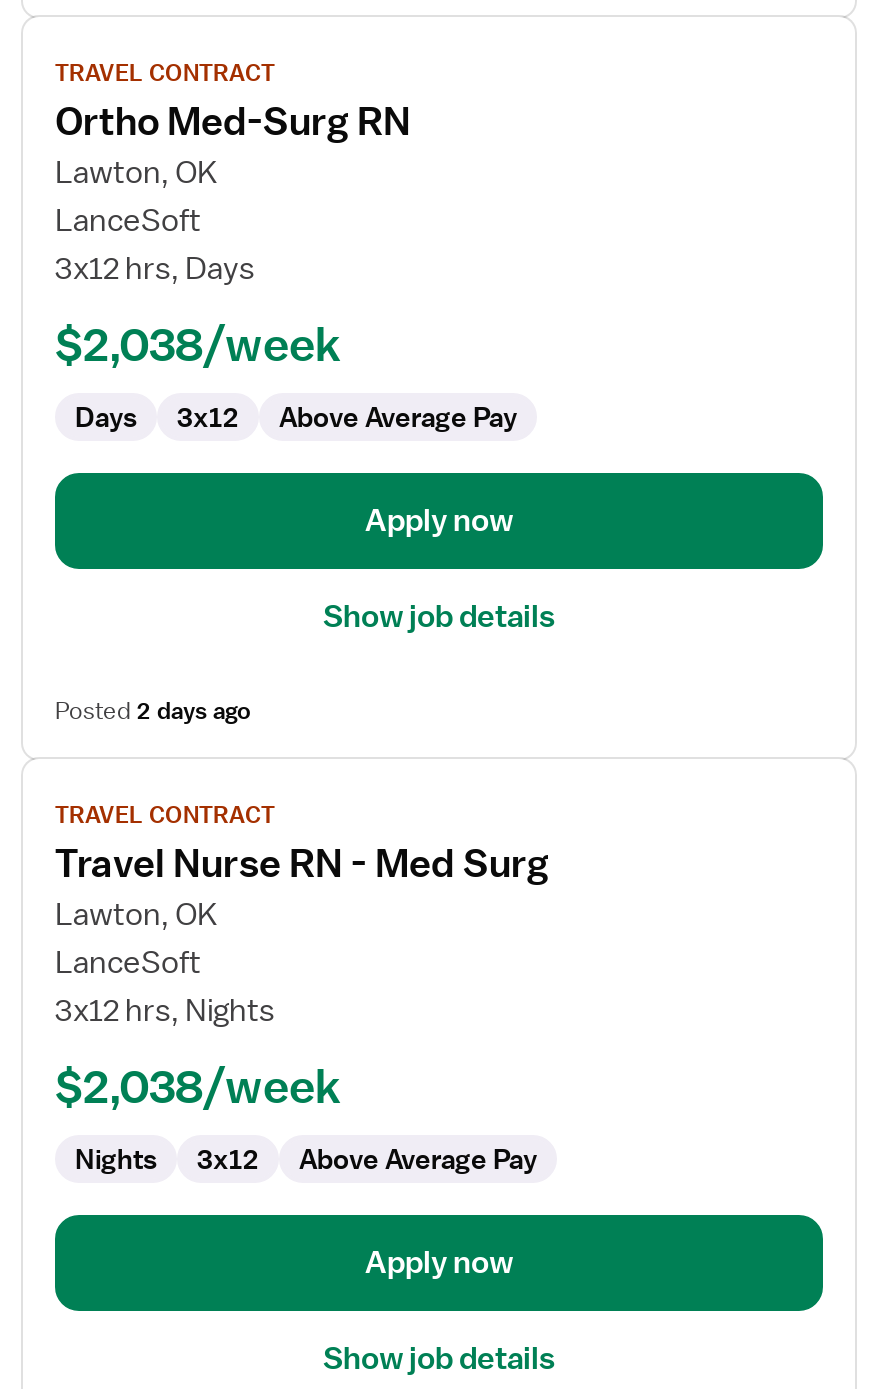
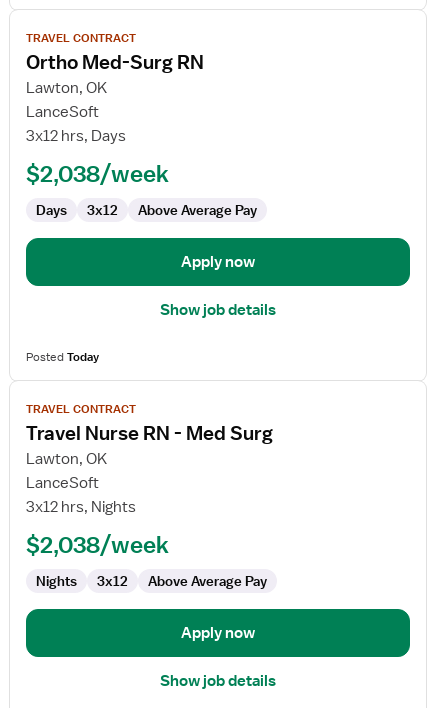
- Posted 2 days ago
+ Posted Today
